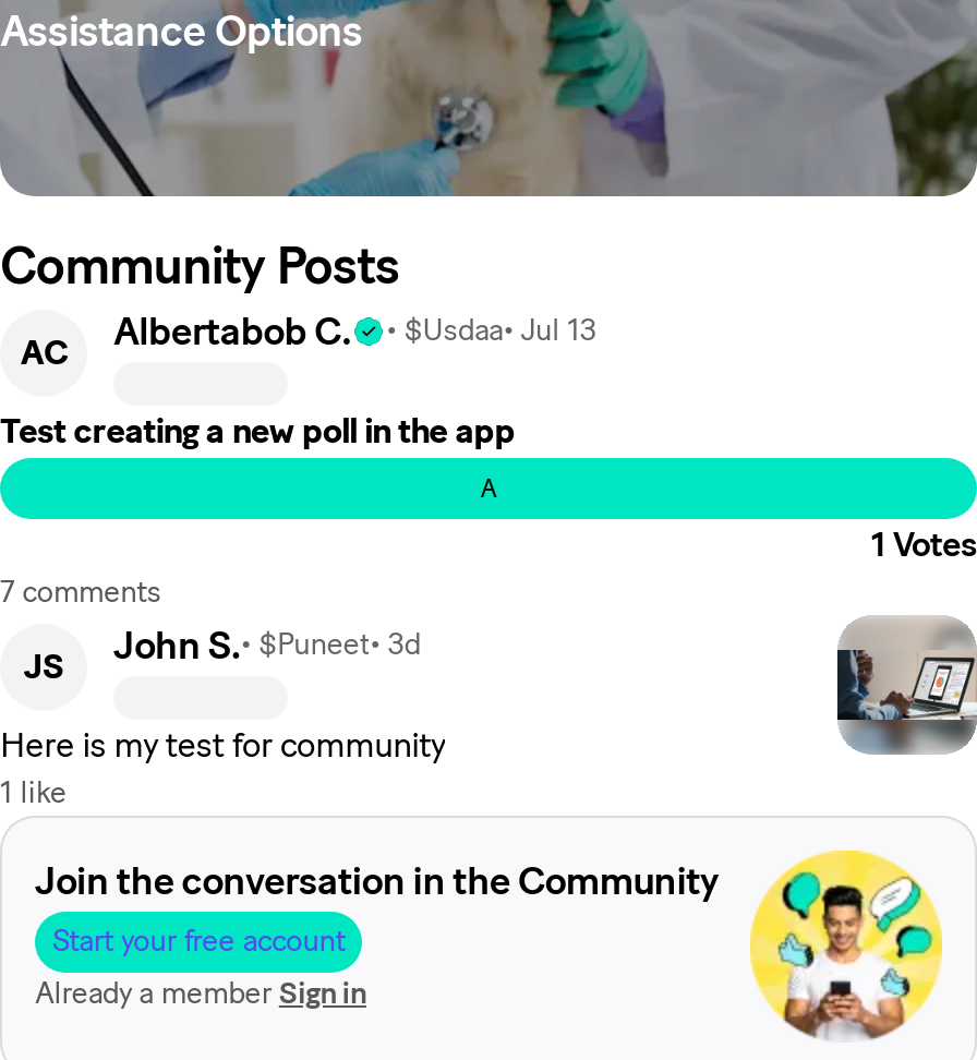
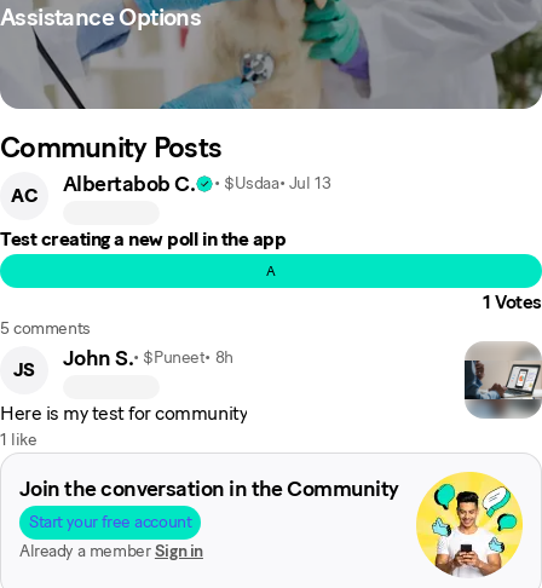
- 7 comments
+ 5 comments

- John S. • $Puneet • 3d
+ John S. • $Puneet • 8h
